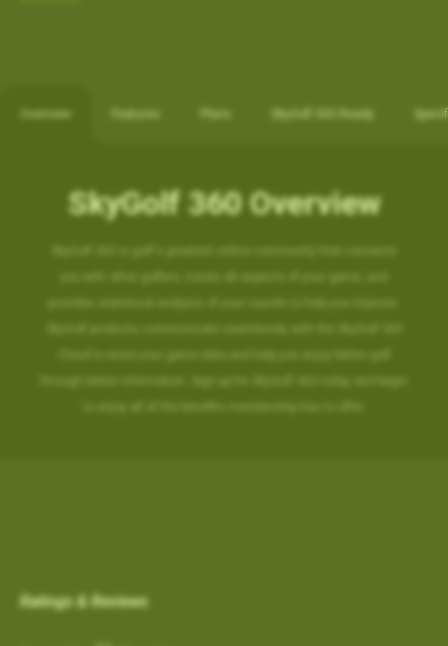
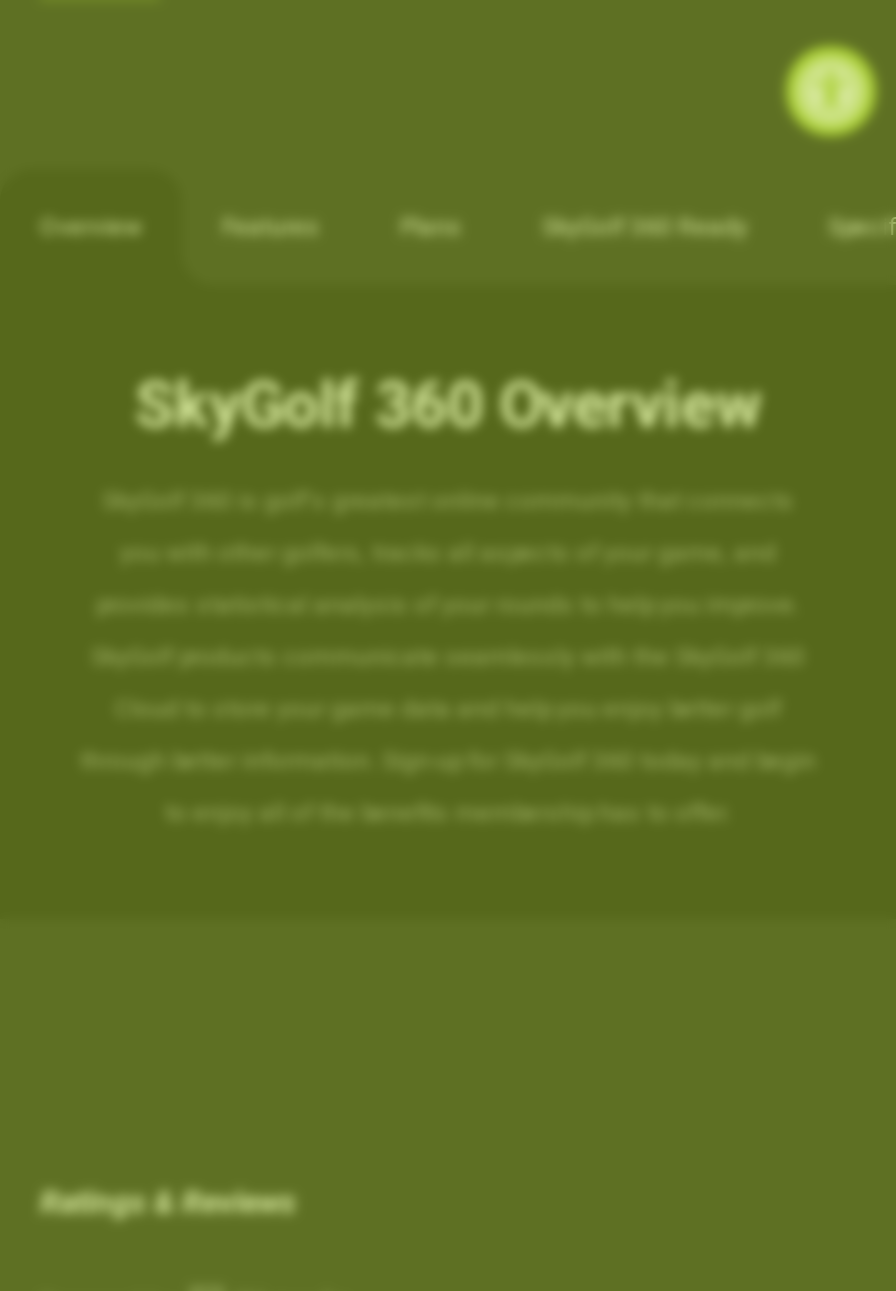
+ [image]
